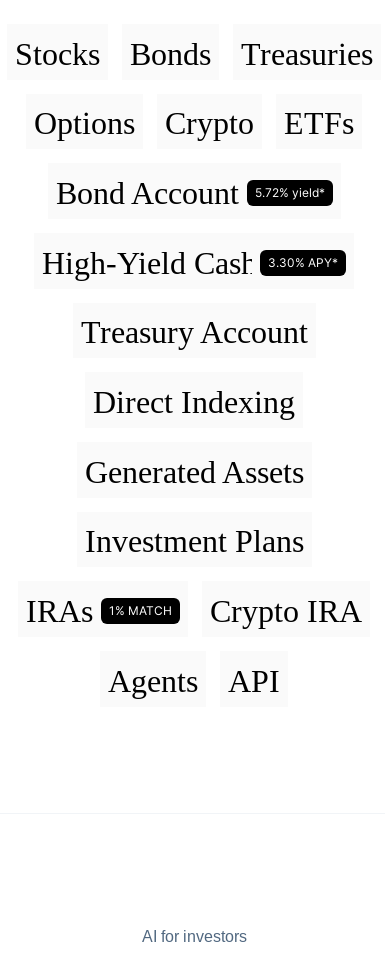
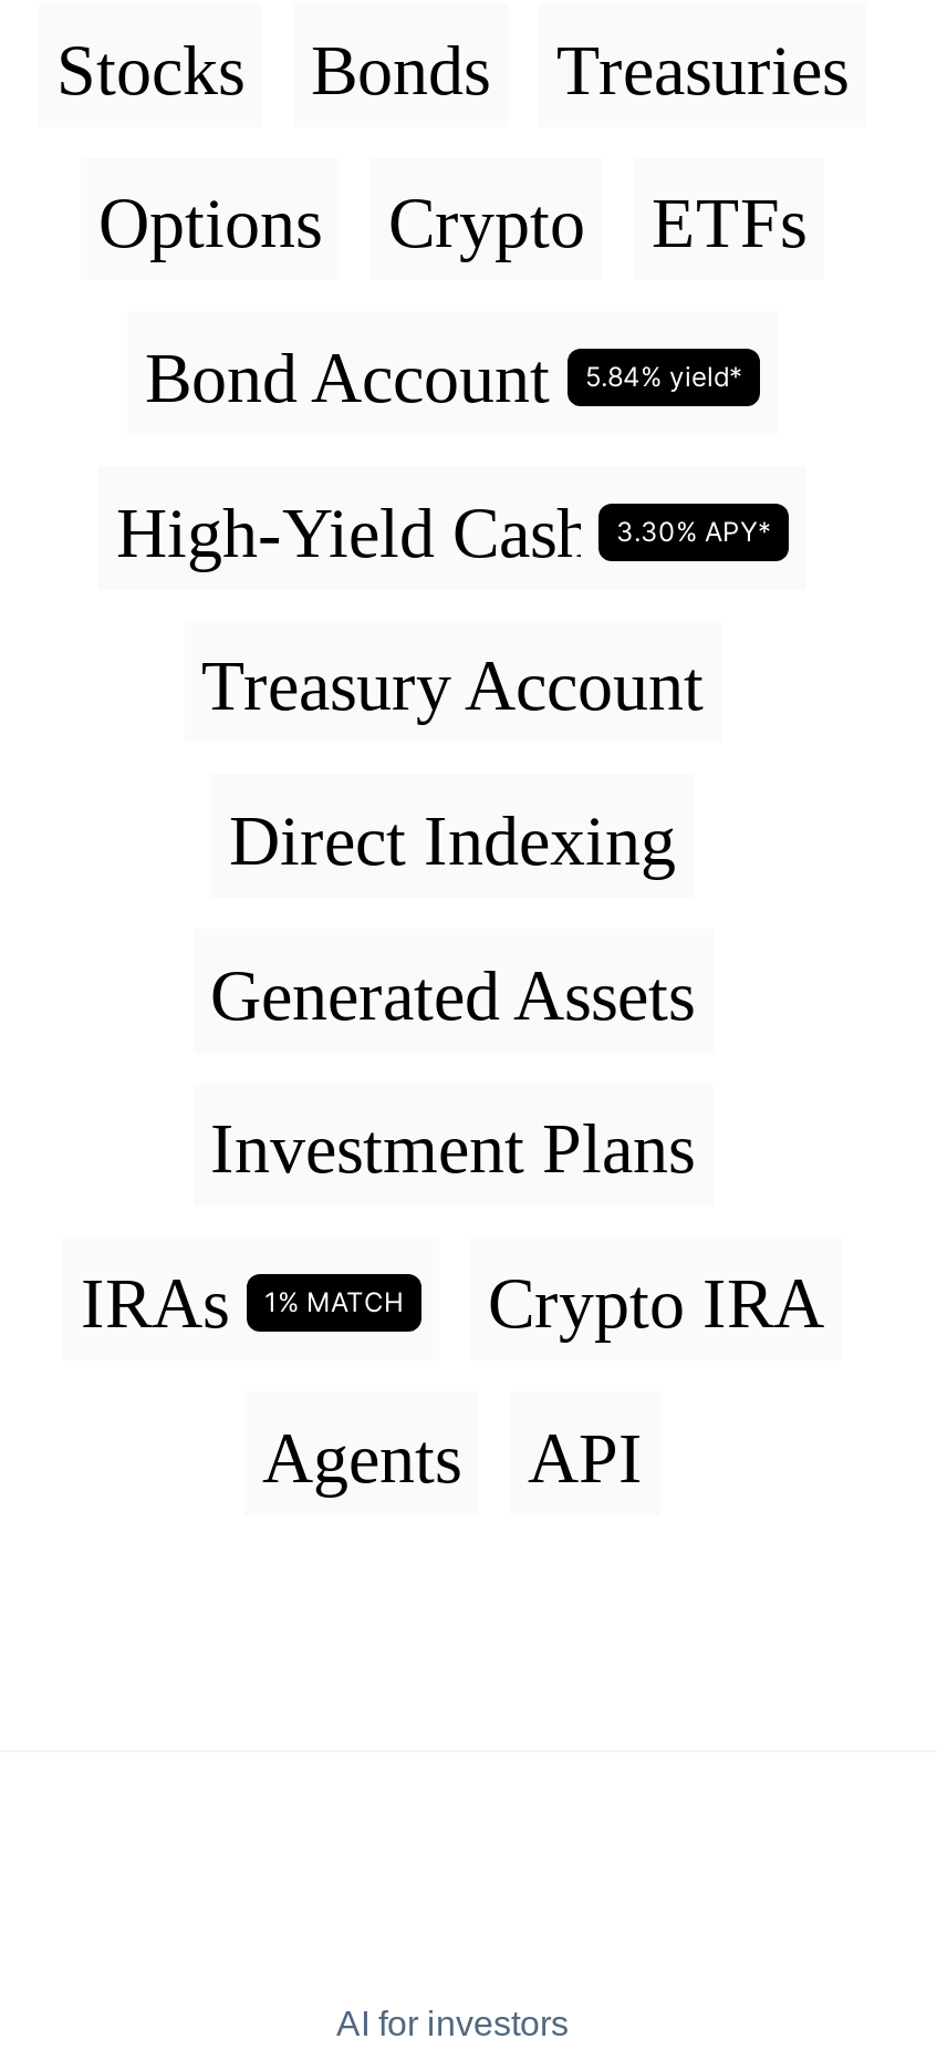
- Bond Account 5.72% yield*
+ Bond Account 5.84% yield*
